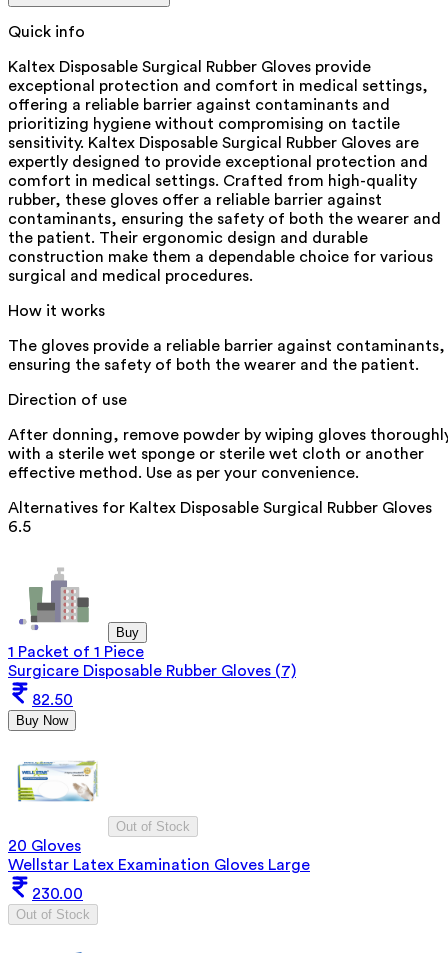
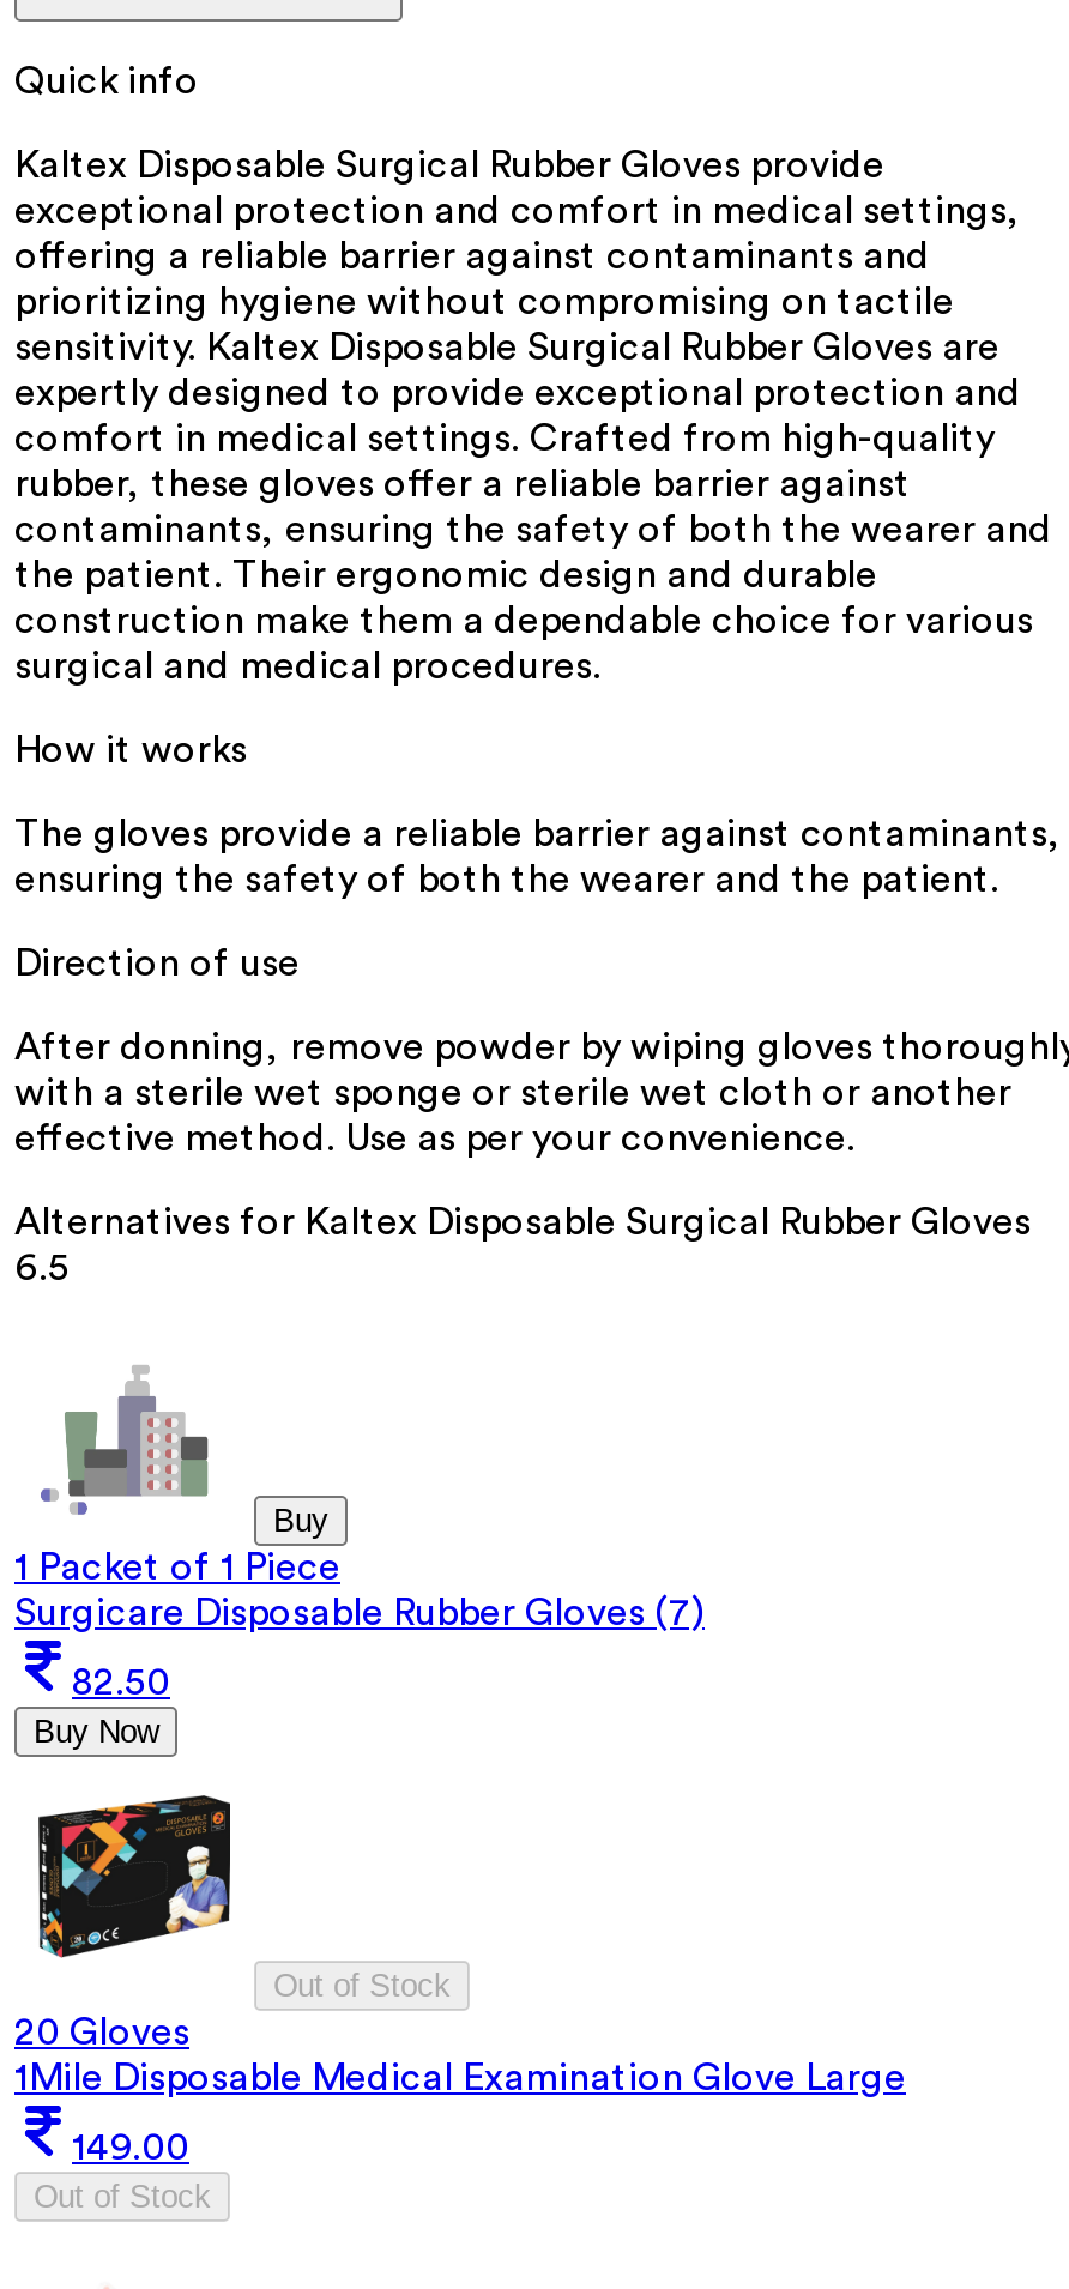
- [image]
+ [image]

- Wellstar Latex Examination Gloves Large
+ 1Mile Disposable Medical Examination Glove Large

- 230.00
+ 149.00
